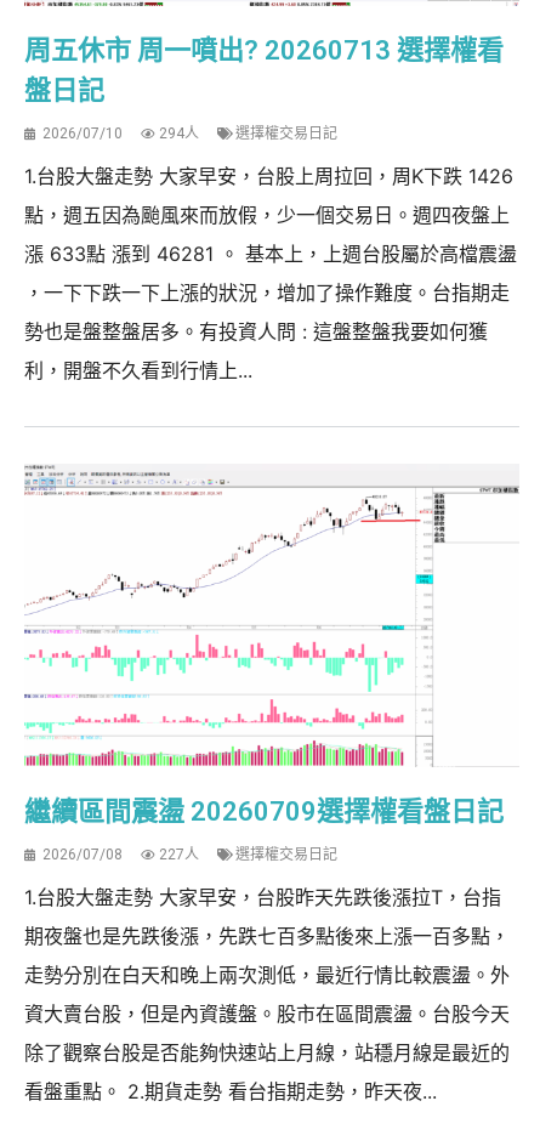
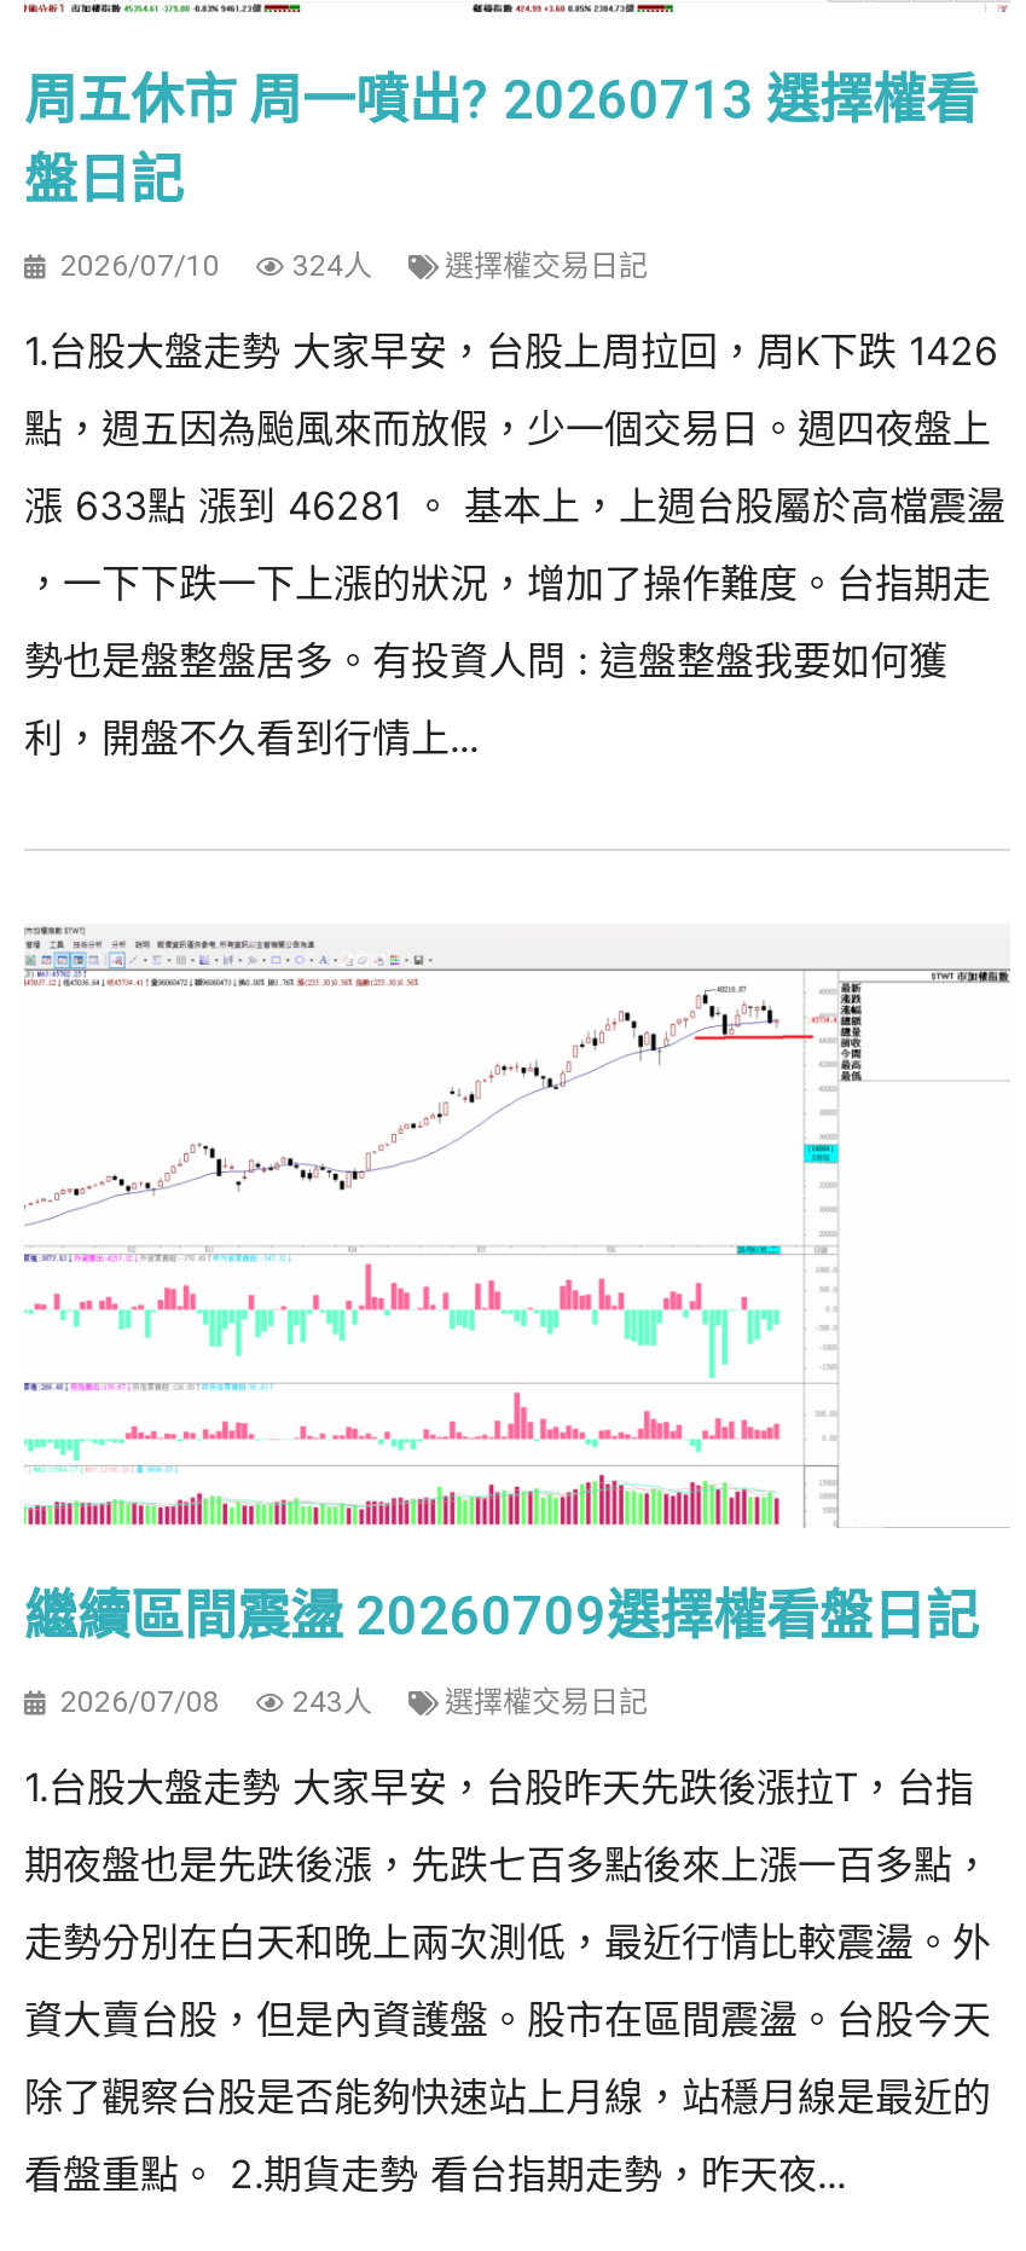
- 294人
+ 324人

- 227人
+ 243人
